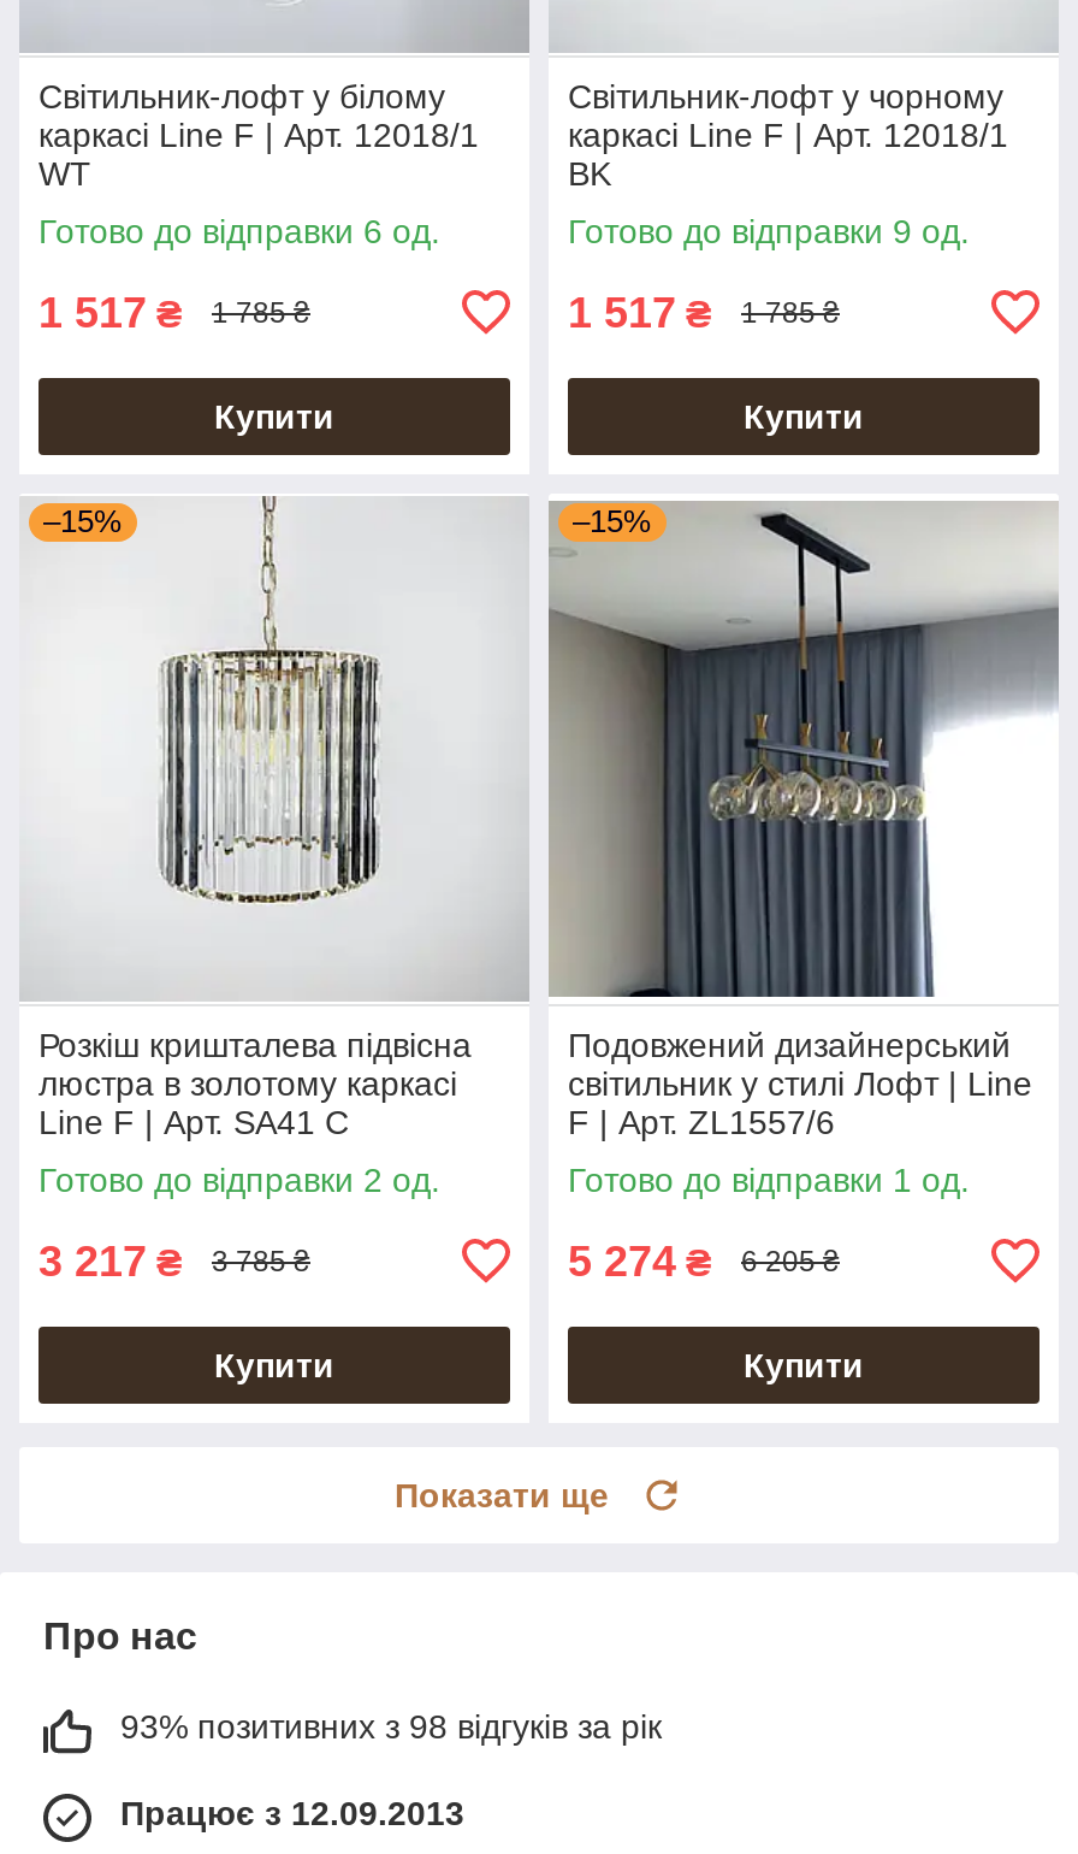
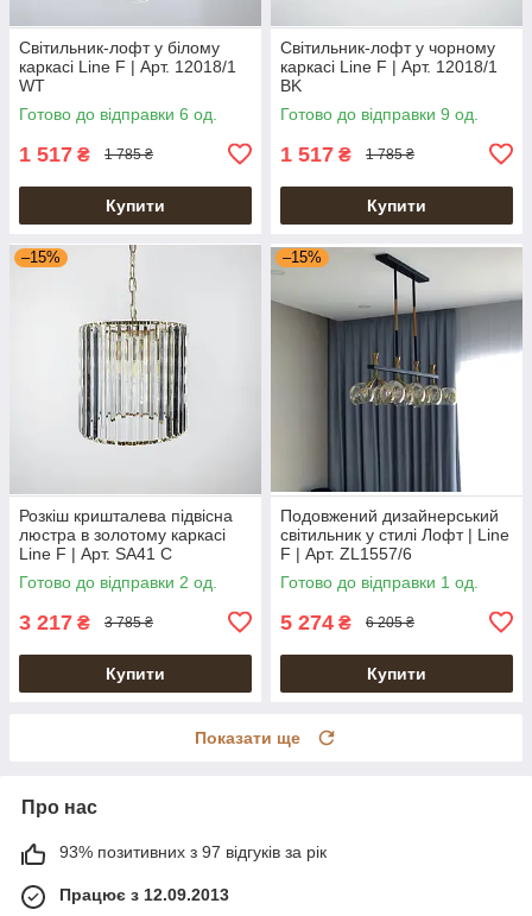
- 93% позитивних з 98 відгуків за рік
+ 93% позитивних з 97 відгуків за рік
